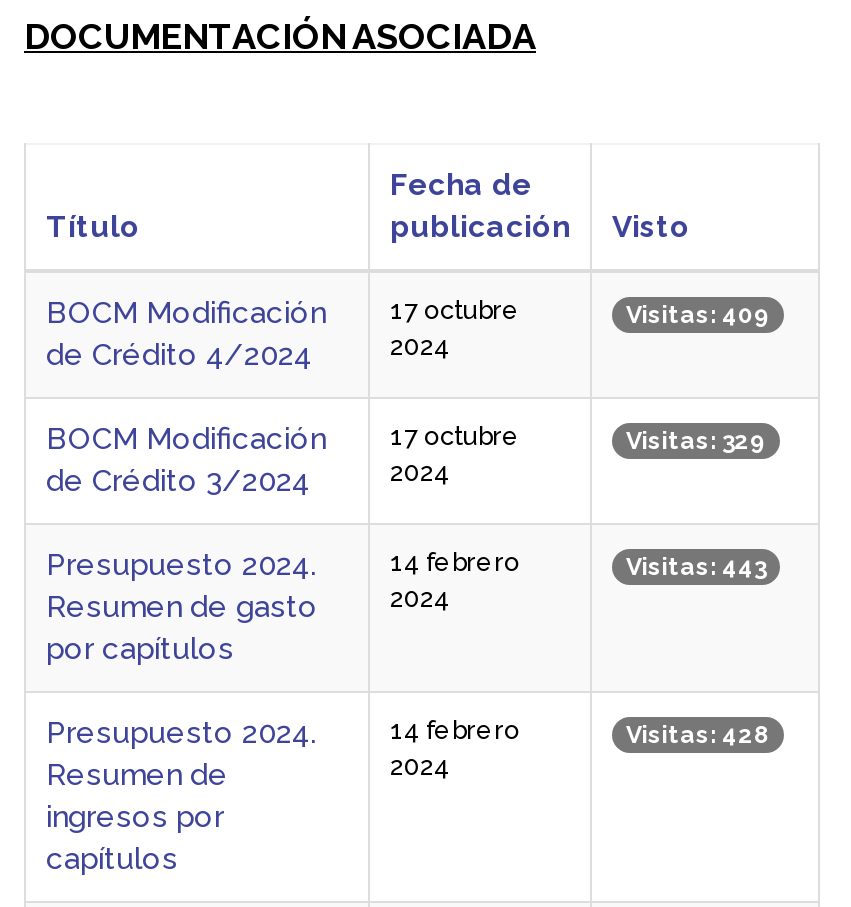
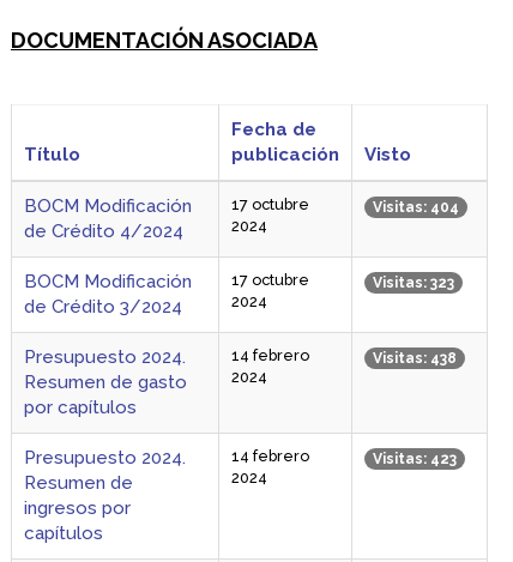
- Visitas: 409
+ Visitas: 404

- Visitas: 329
+ Visitas: 323

- Visitas: 443
+ Visitas: 438

- Visitas: 428
+ Visitas: 423
